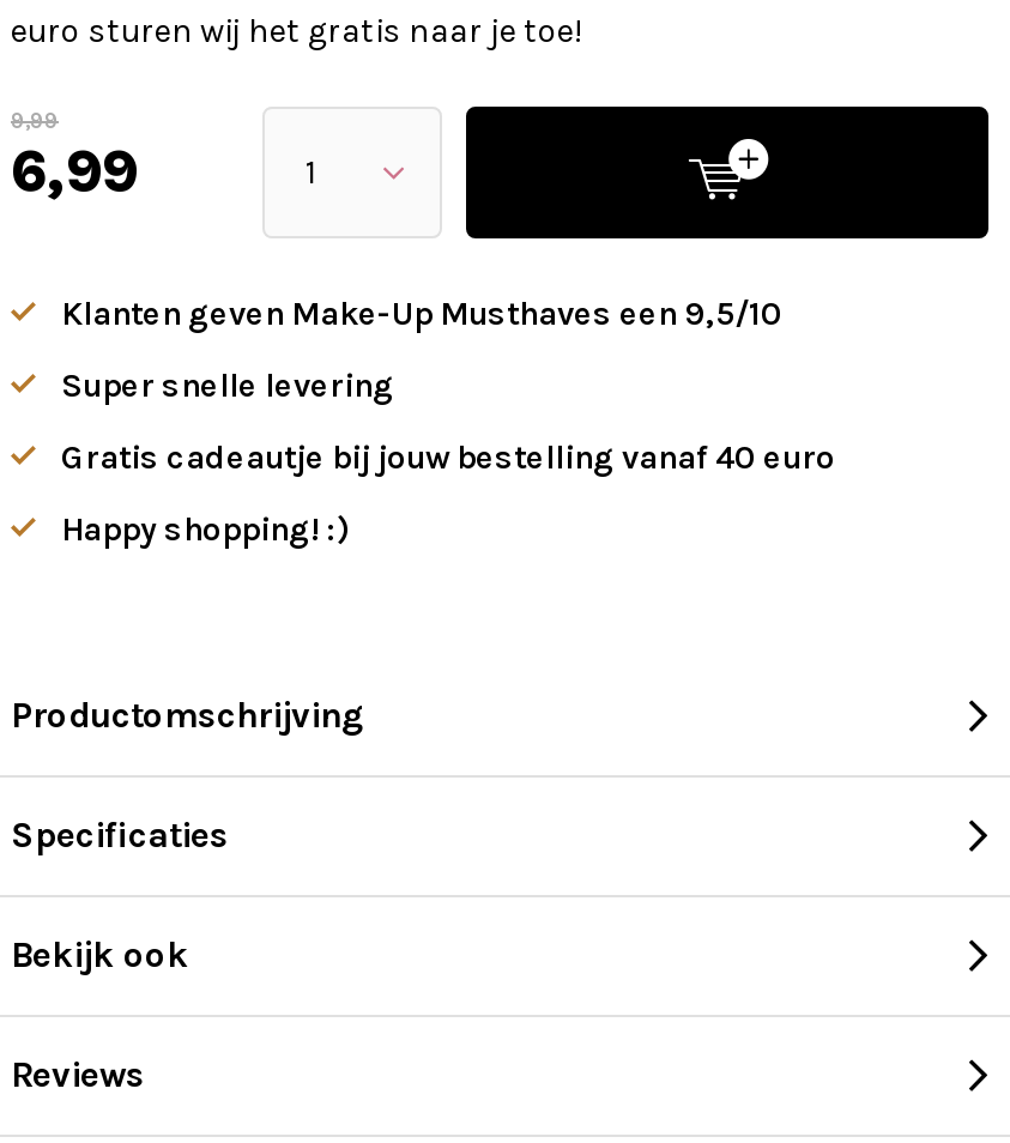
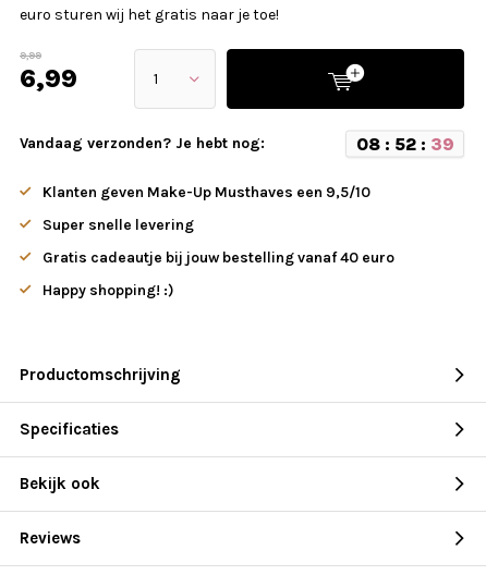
+ Vandaag verzonden? Je hebt nog:
+ 08: 52: 39
